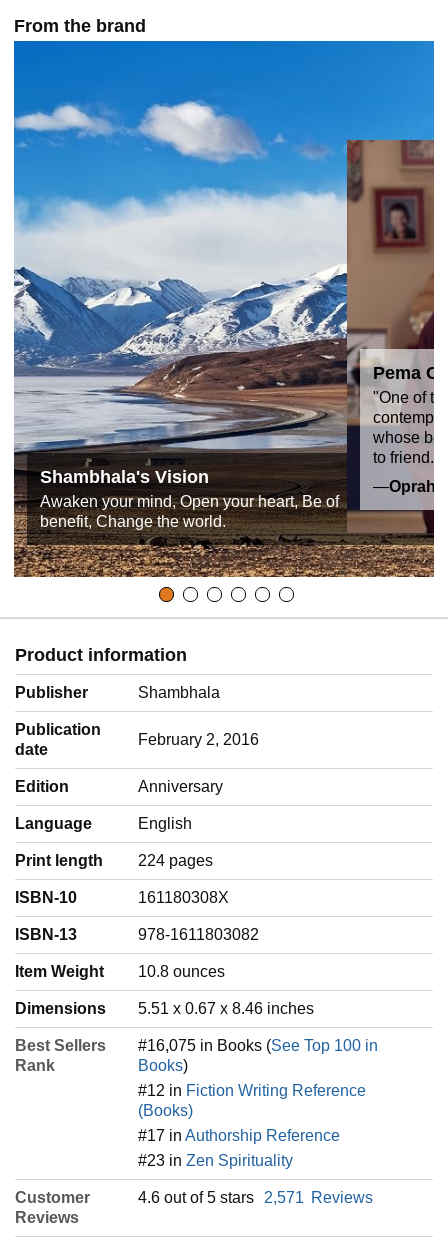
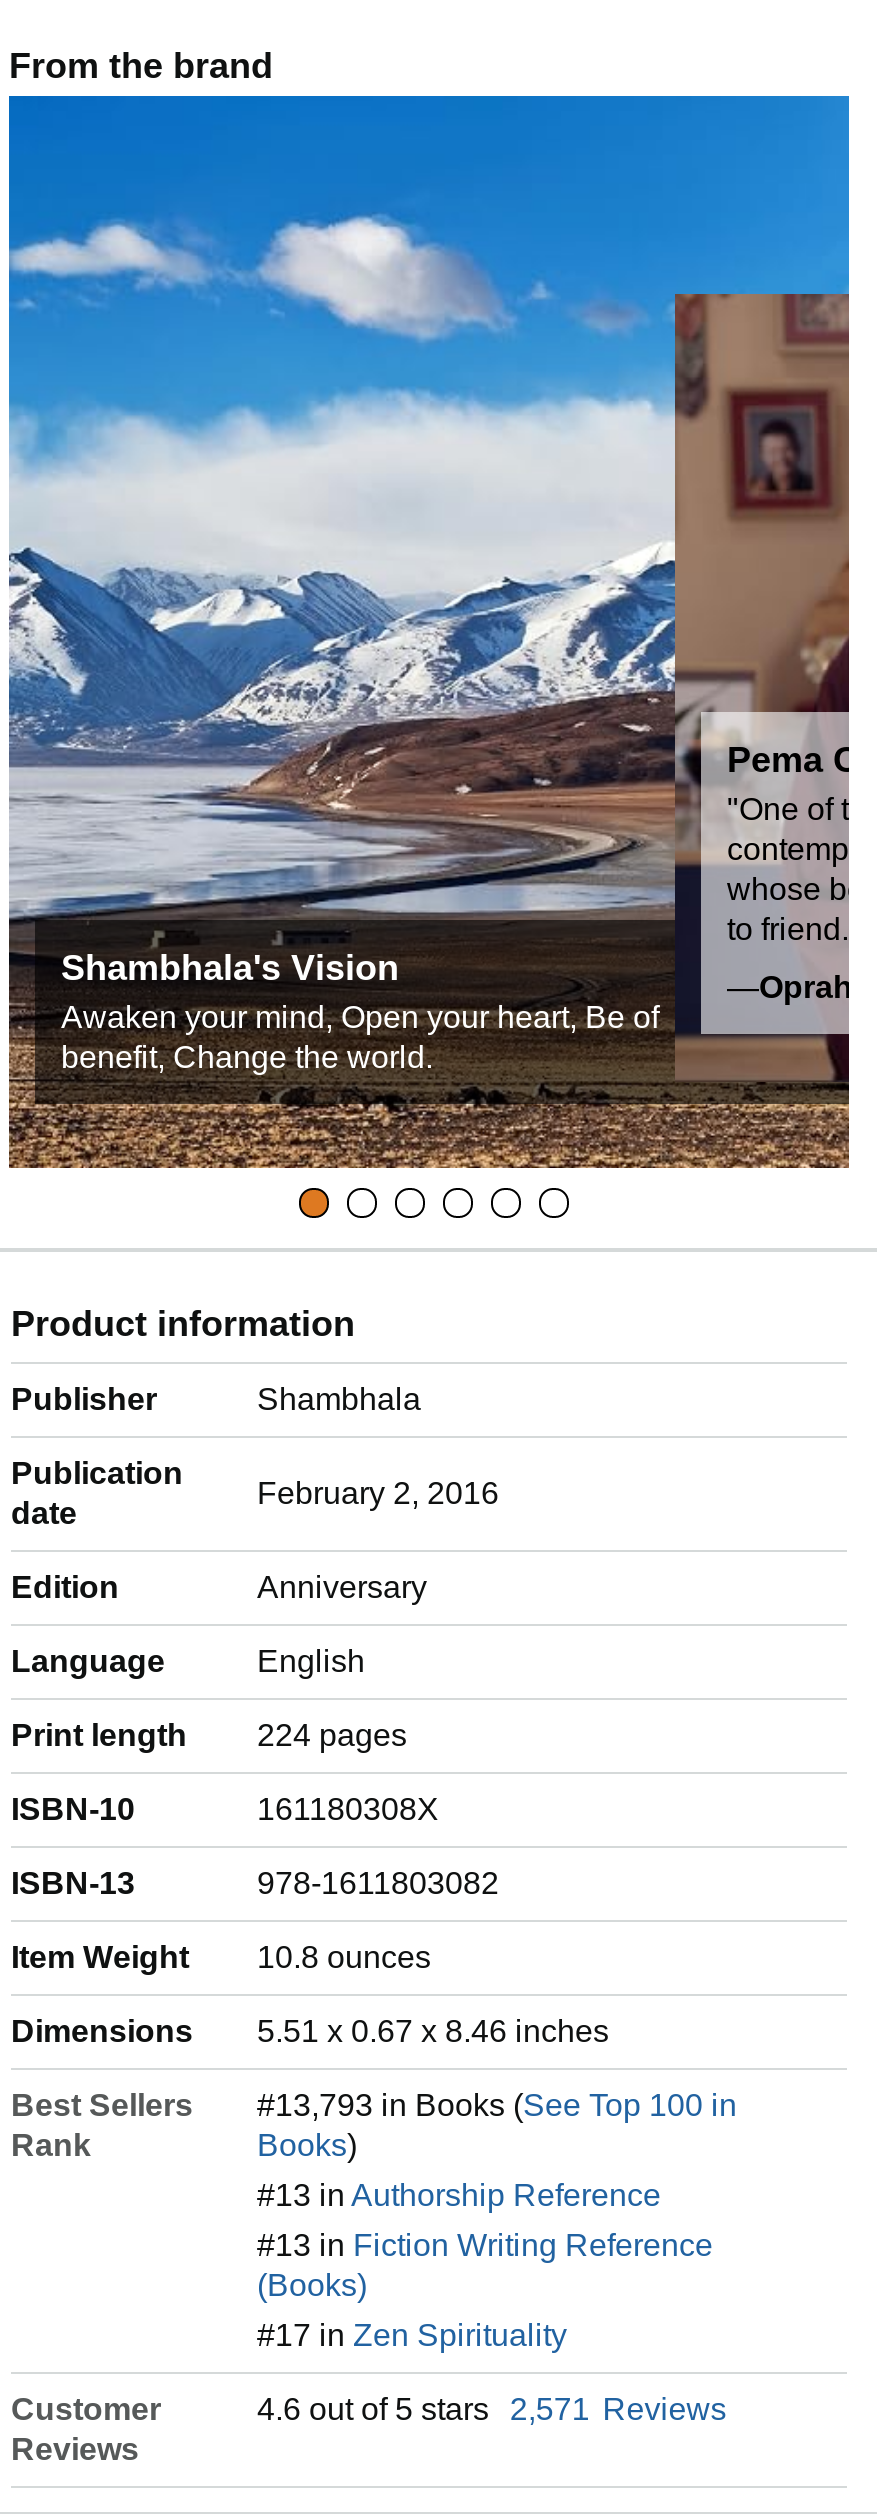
- #16,075 in Books (See Top 100 in
+ #13,793 in Books (See Top 100 in

- #12 in Fiction Writing Reference
+ #13 in Authorship Reference
+ #13 in Fiction Writing Reference

moved down: (Books)

- #17 in Authorship Reference
- #23 in Zen Spirituality
+ #17 in Zen Spirituality
